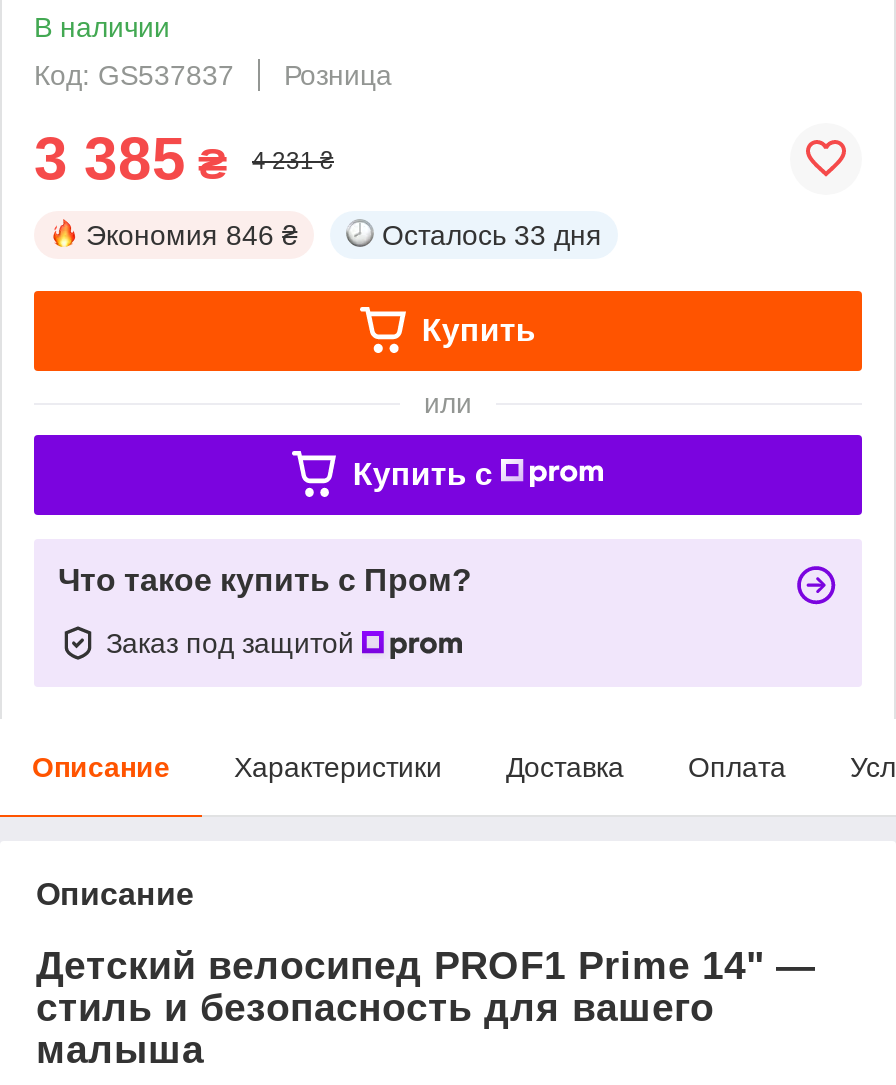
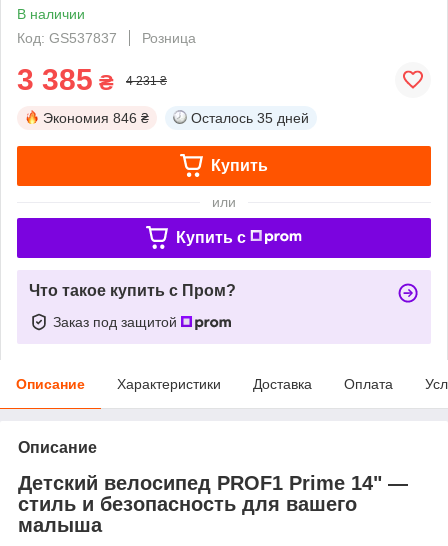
- Осталось 33 дня
+ Осталось 35 дней
